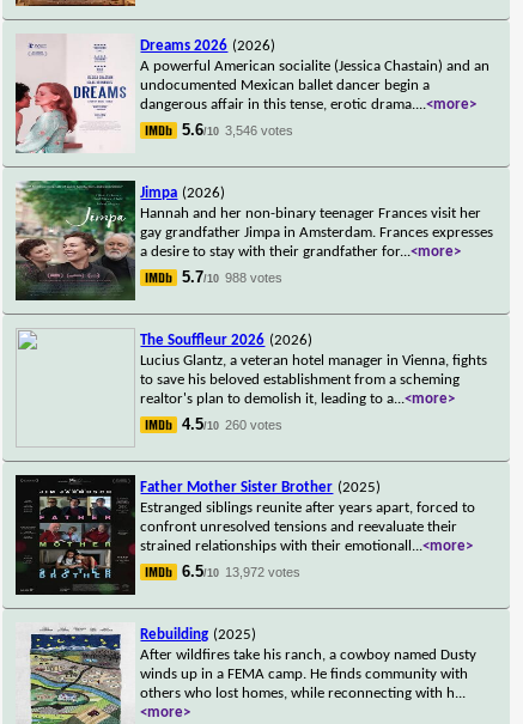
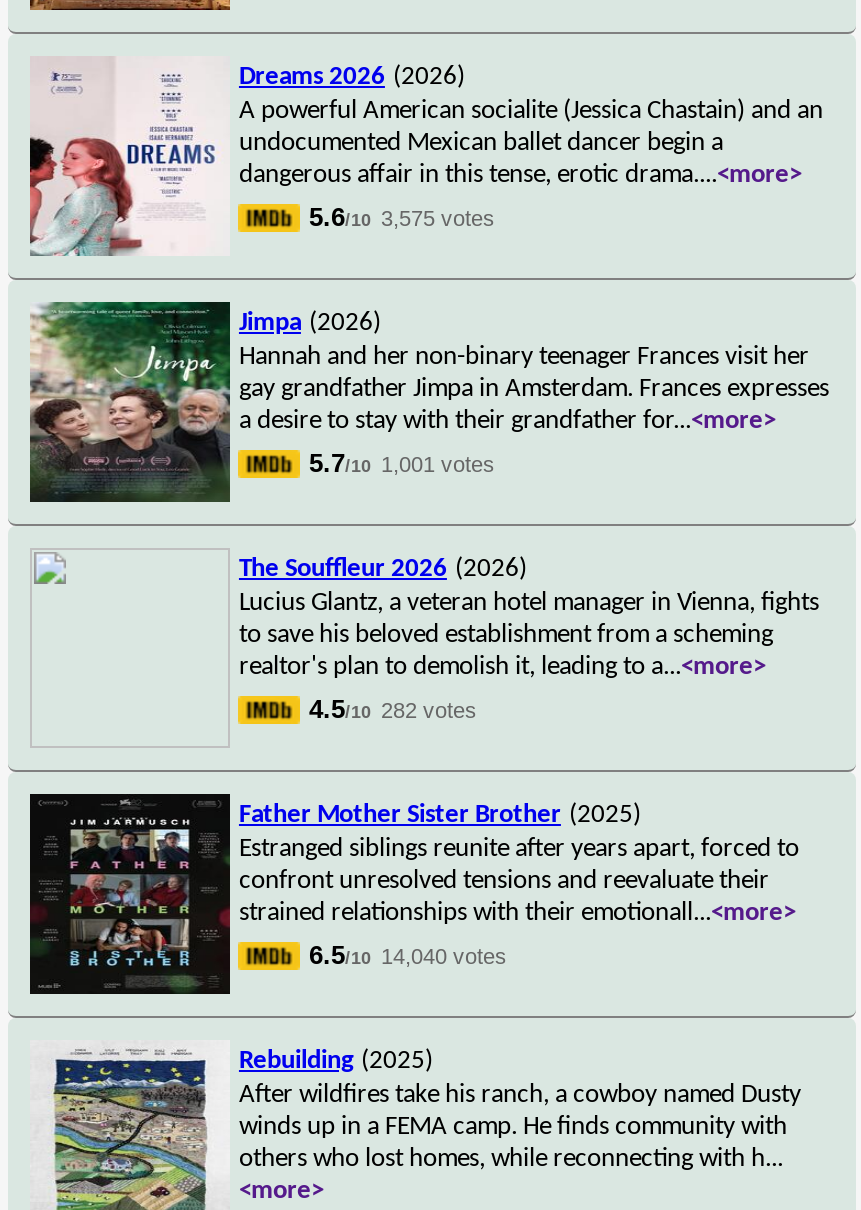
- 5.6/10 3,546 votes
+ 5.6/10 3,575 votes

- 5.7/10 988 votes
+ 5.7/10 1,001 votes

- 4.5/10 260 votes
+ 4.5/10 282 votes

- 6.5/10 13,972 votes
+ 6.5/10 14,040 votes
